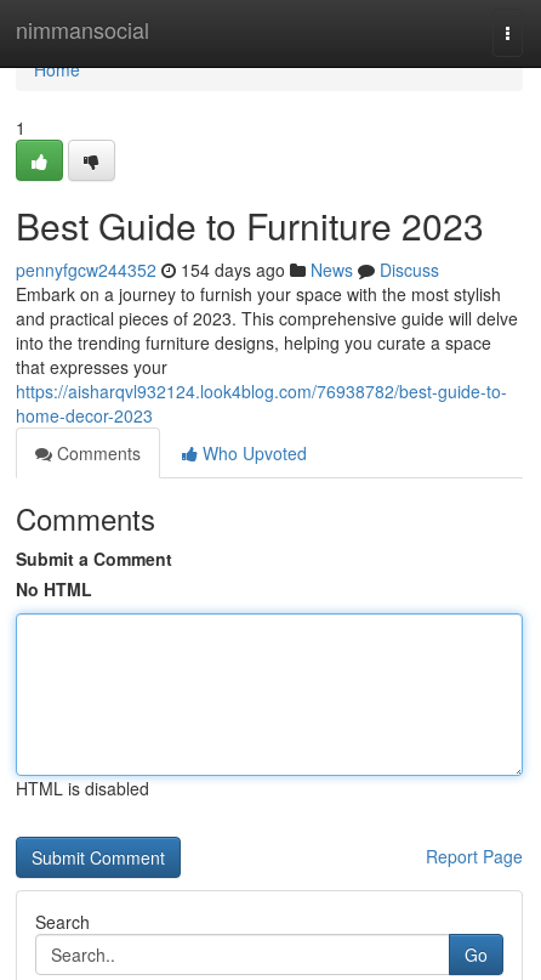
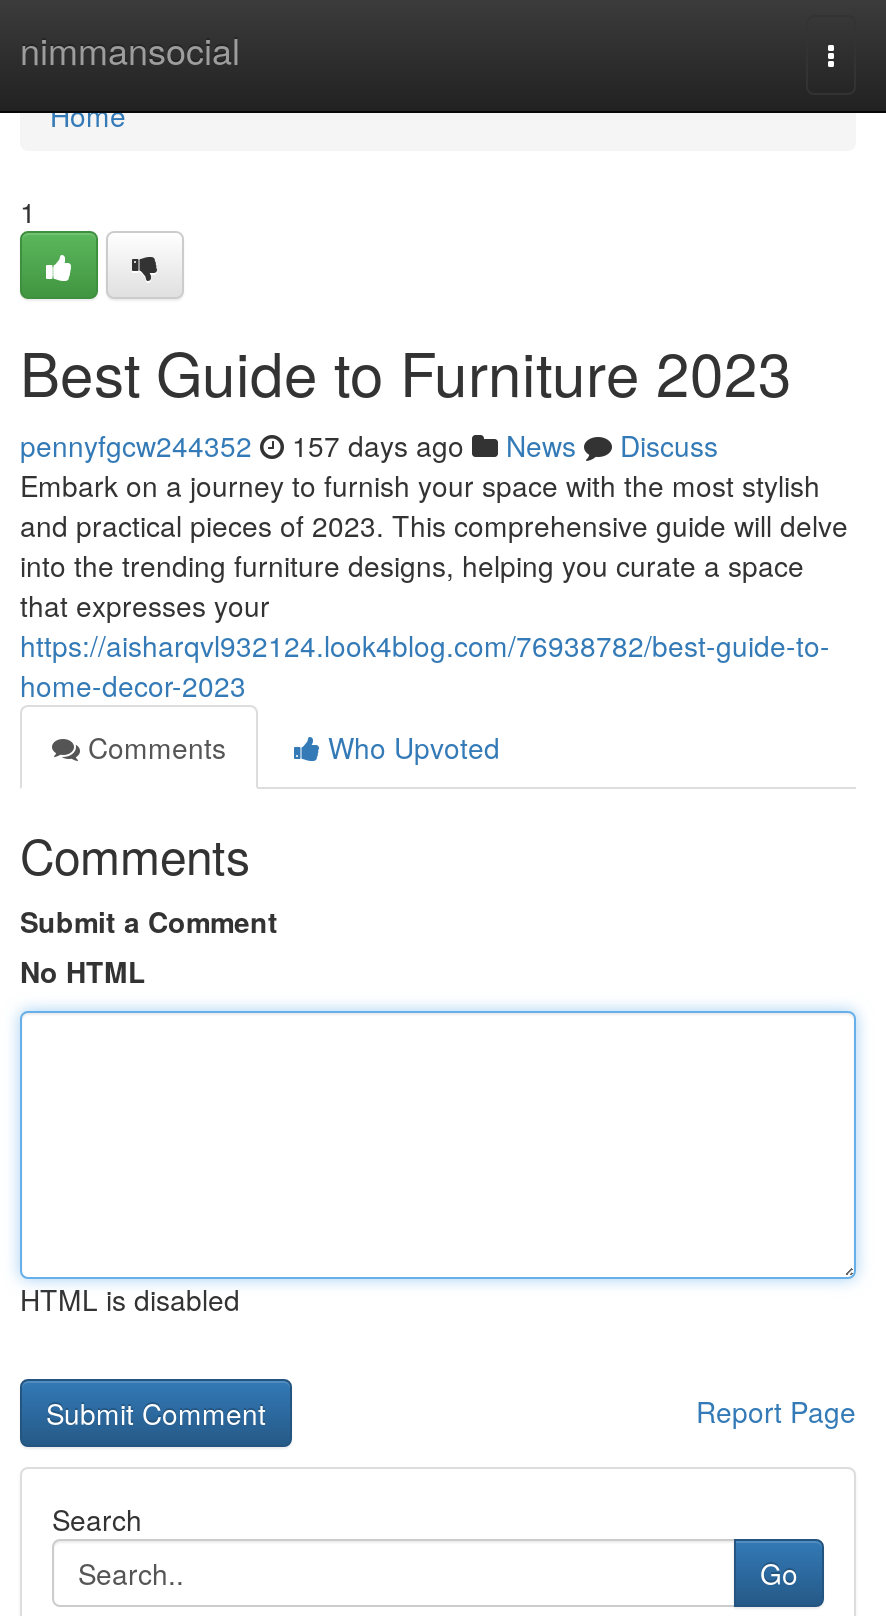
- pennyfgcw244352 154 days ago News Discuss
+ pennyfgcw244352 157 days ago News Discuss
